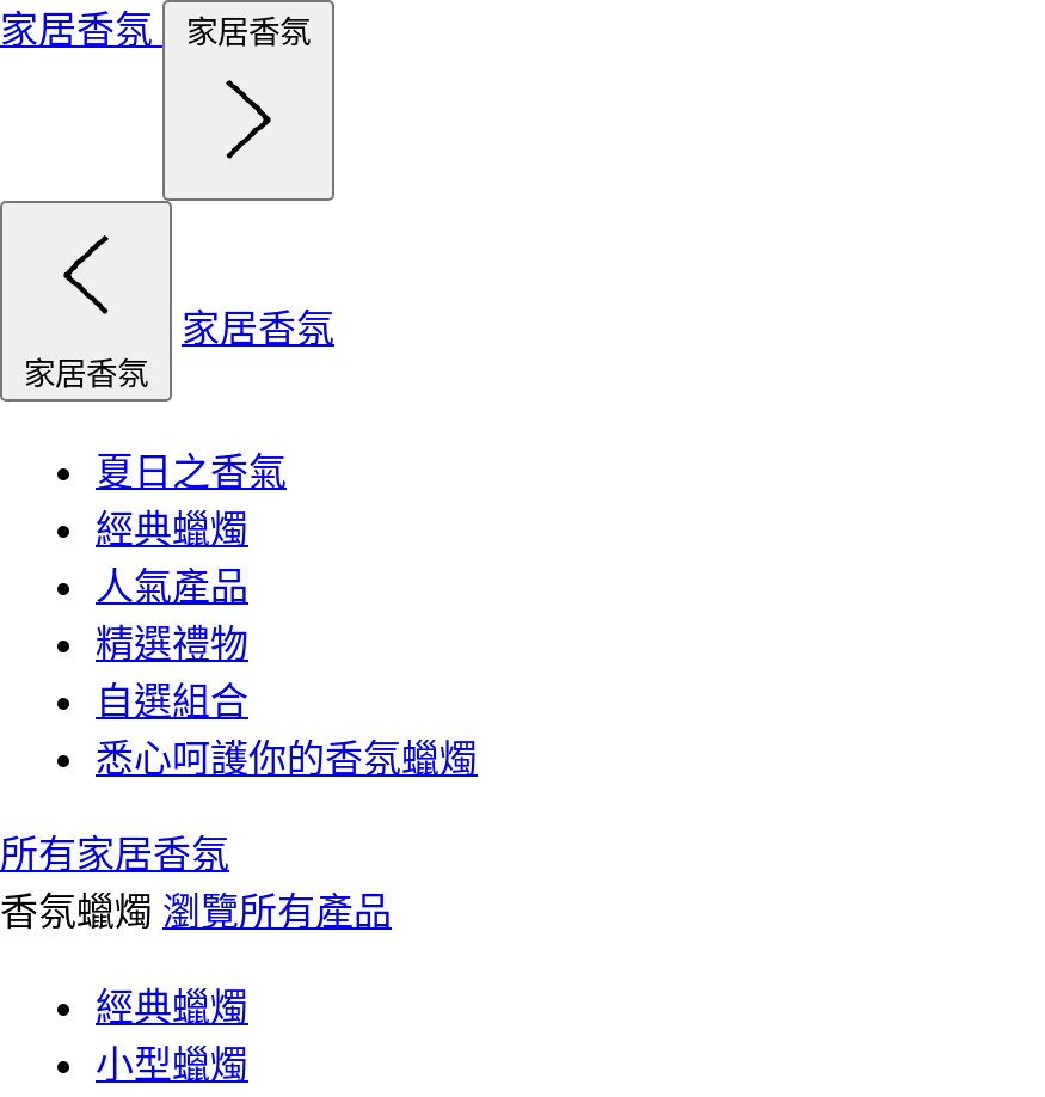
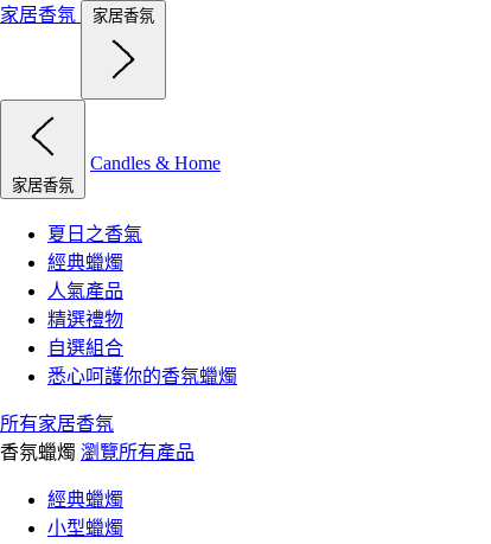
- 家居香氛
+ Candles & Home
